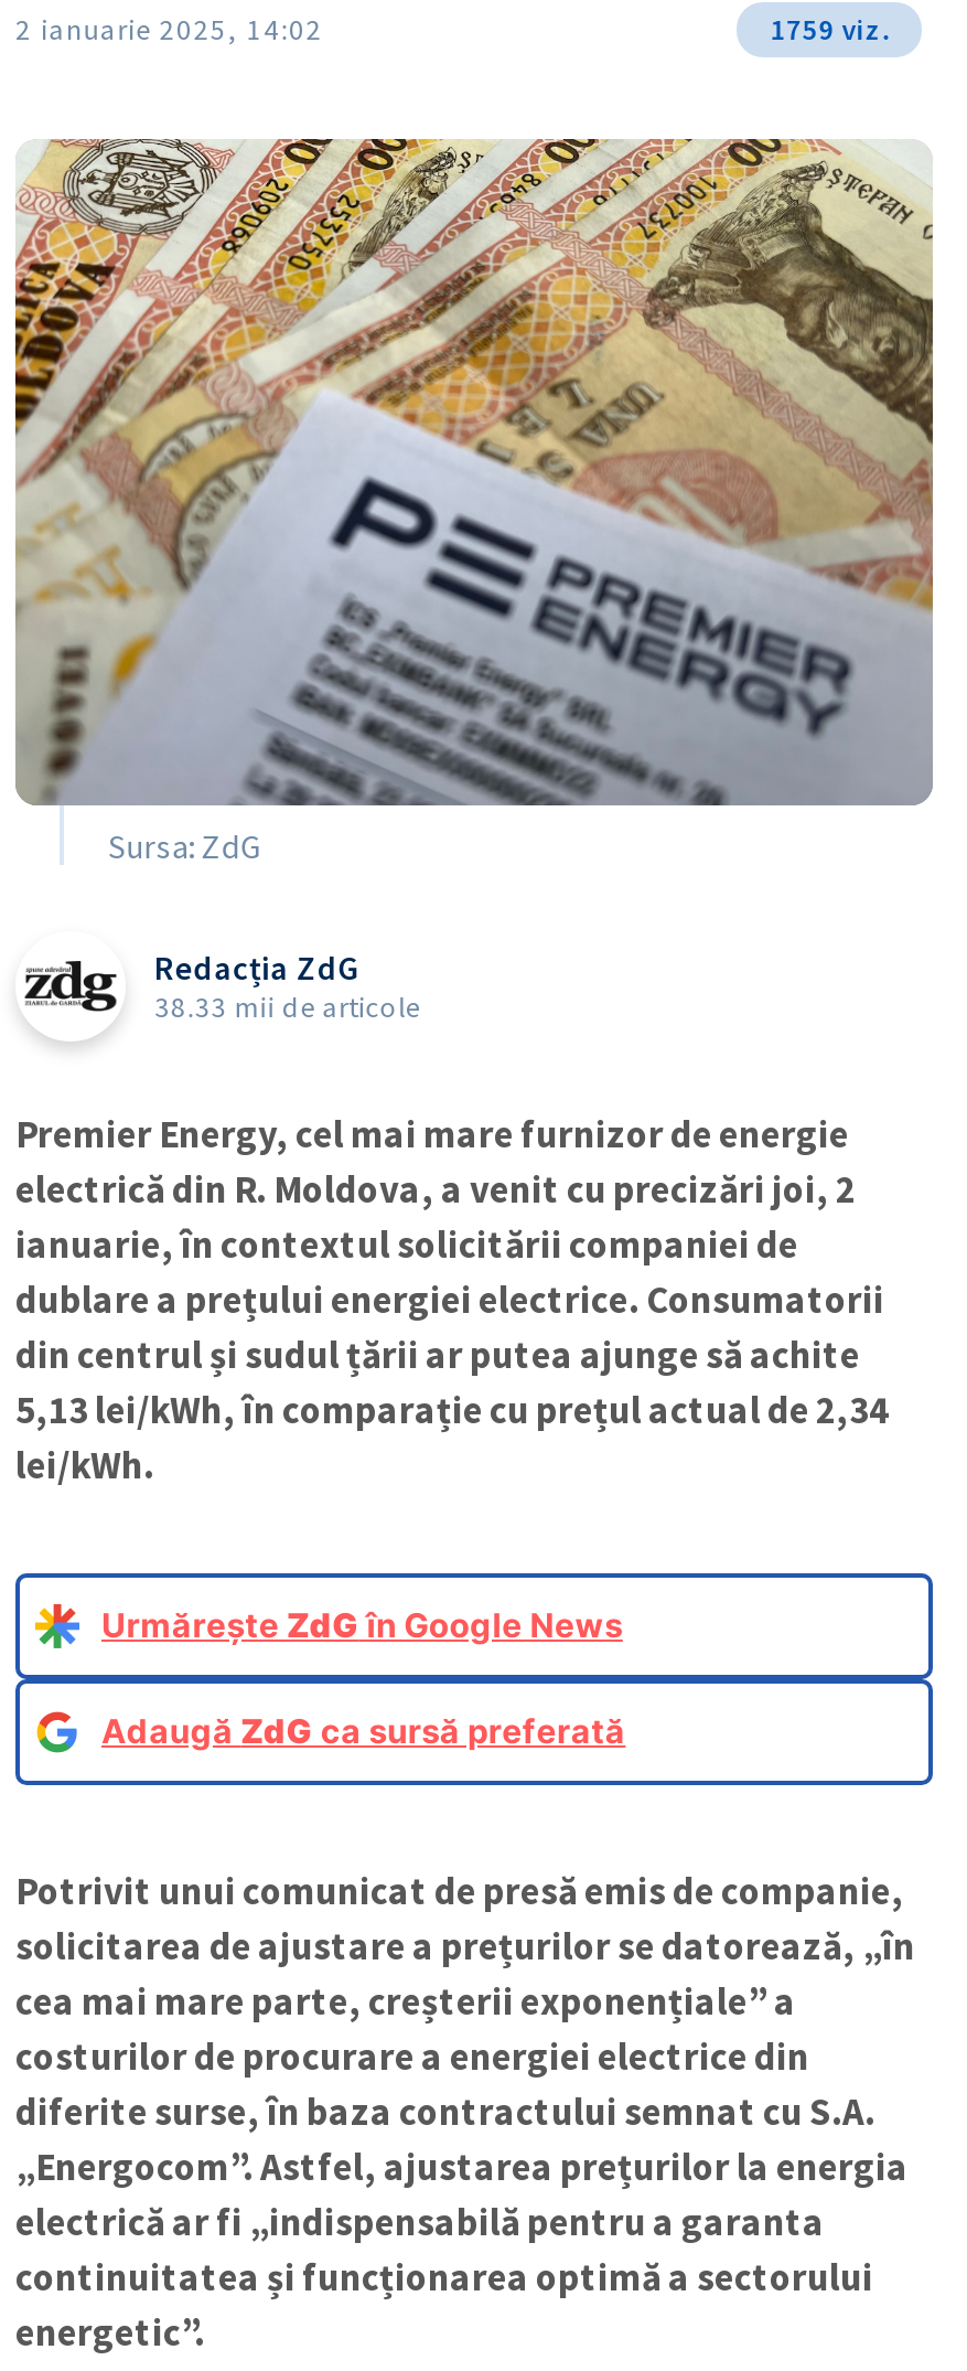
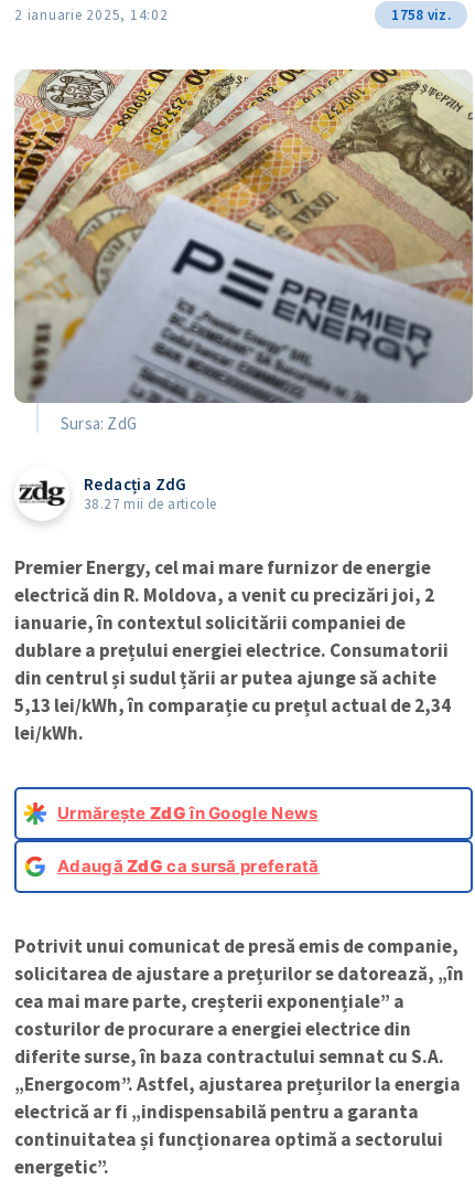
- 1759 viz.
+ 1758 viz.

- 38.33 mii de articole
+ 38.27 mii de articole
